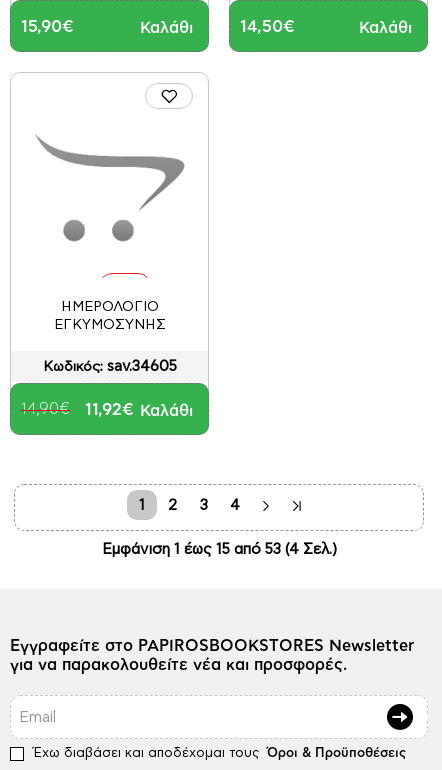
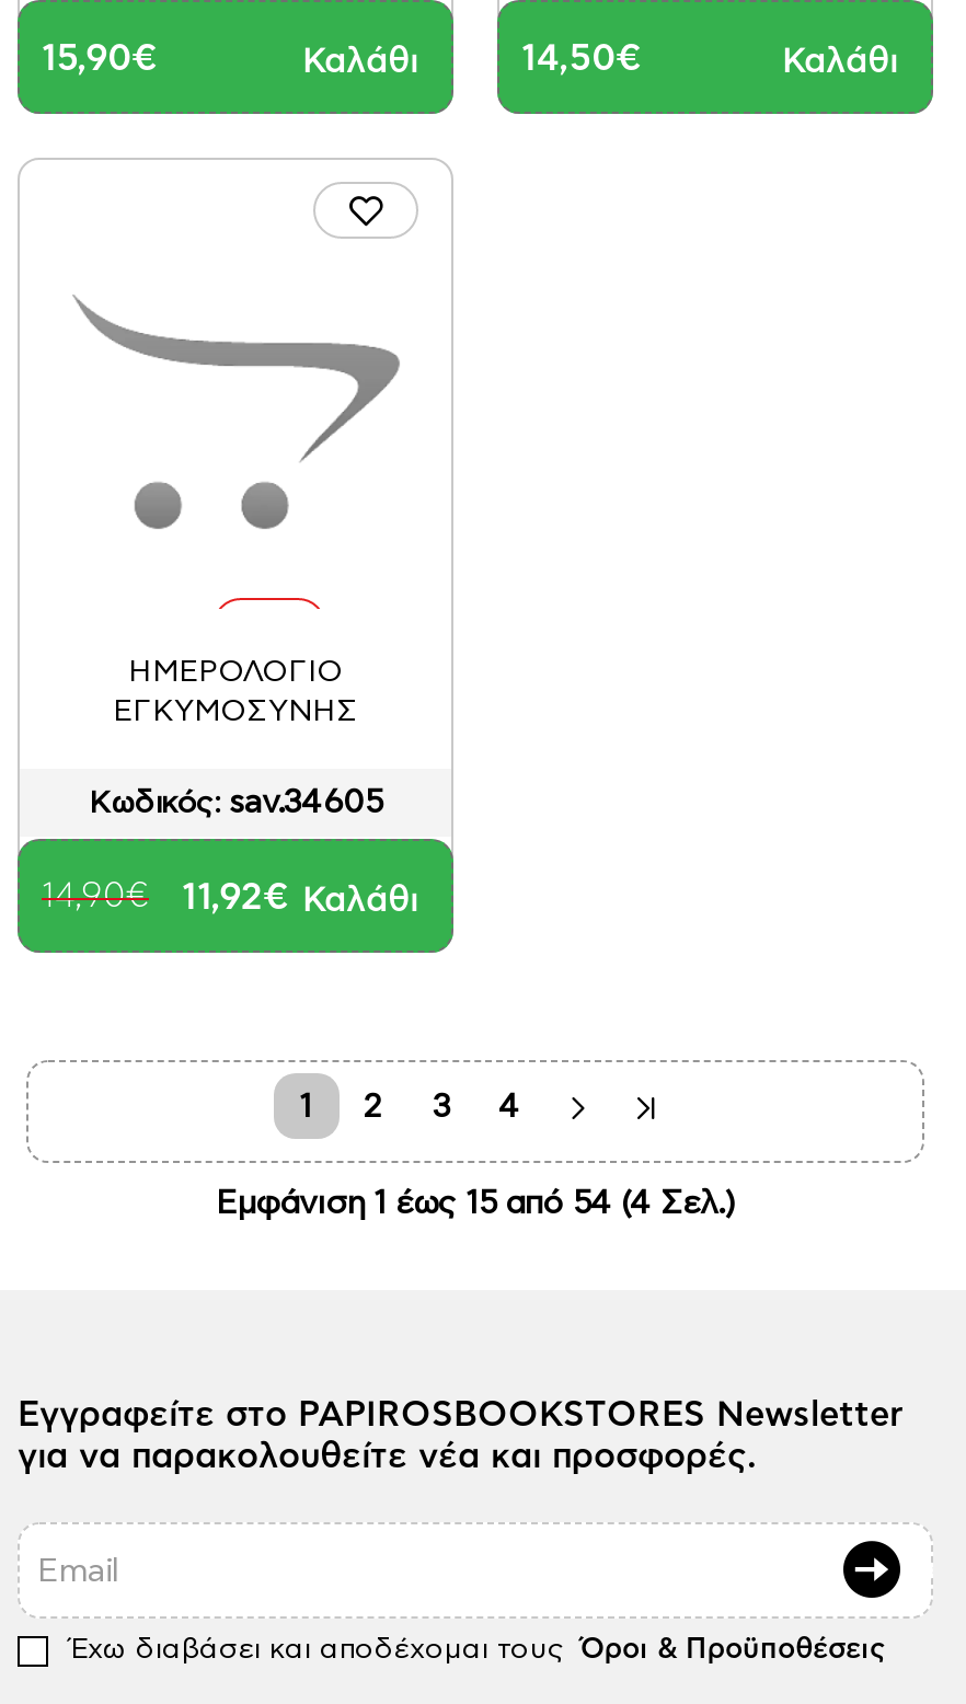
- Εμφάνιση 1 έως 15 από 53 (4 Σελ.)
+ Εμφάνιση 1 έως 15 από 54 (4 Σελ.)
